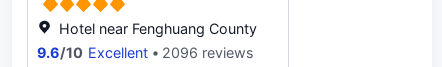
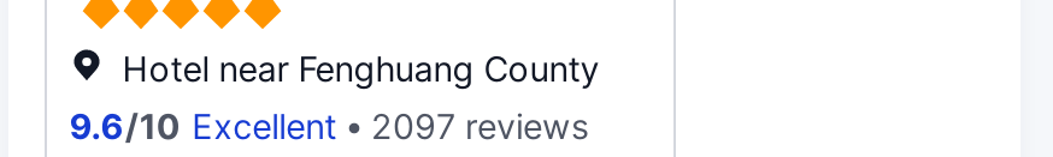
- 9.6 /10 Excellent 2096 reviews
+ 9.6 /10 Excellent 2097 reviews
